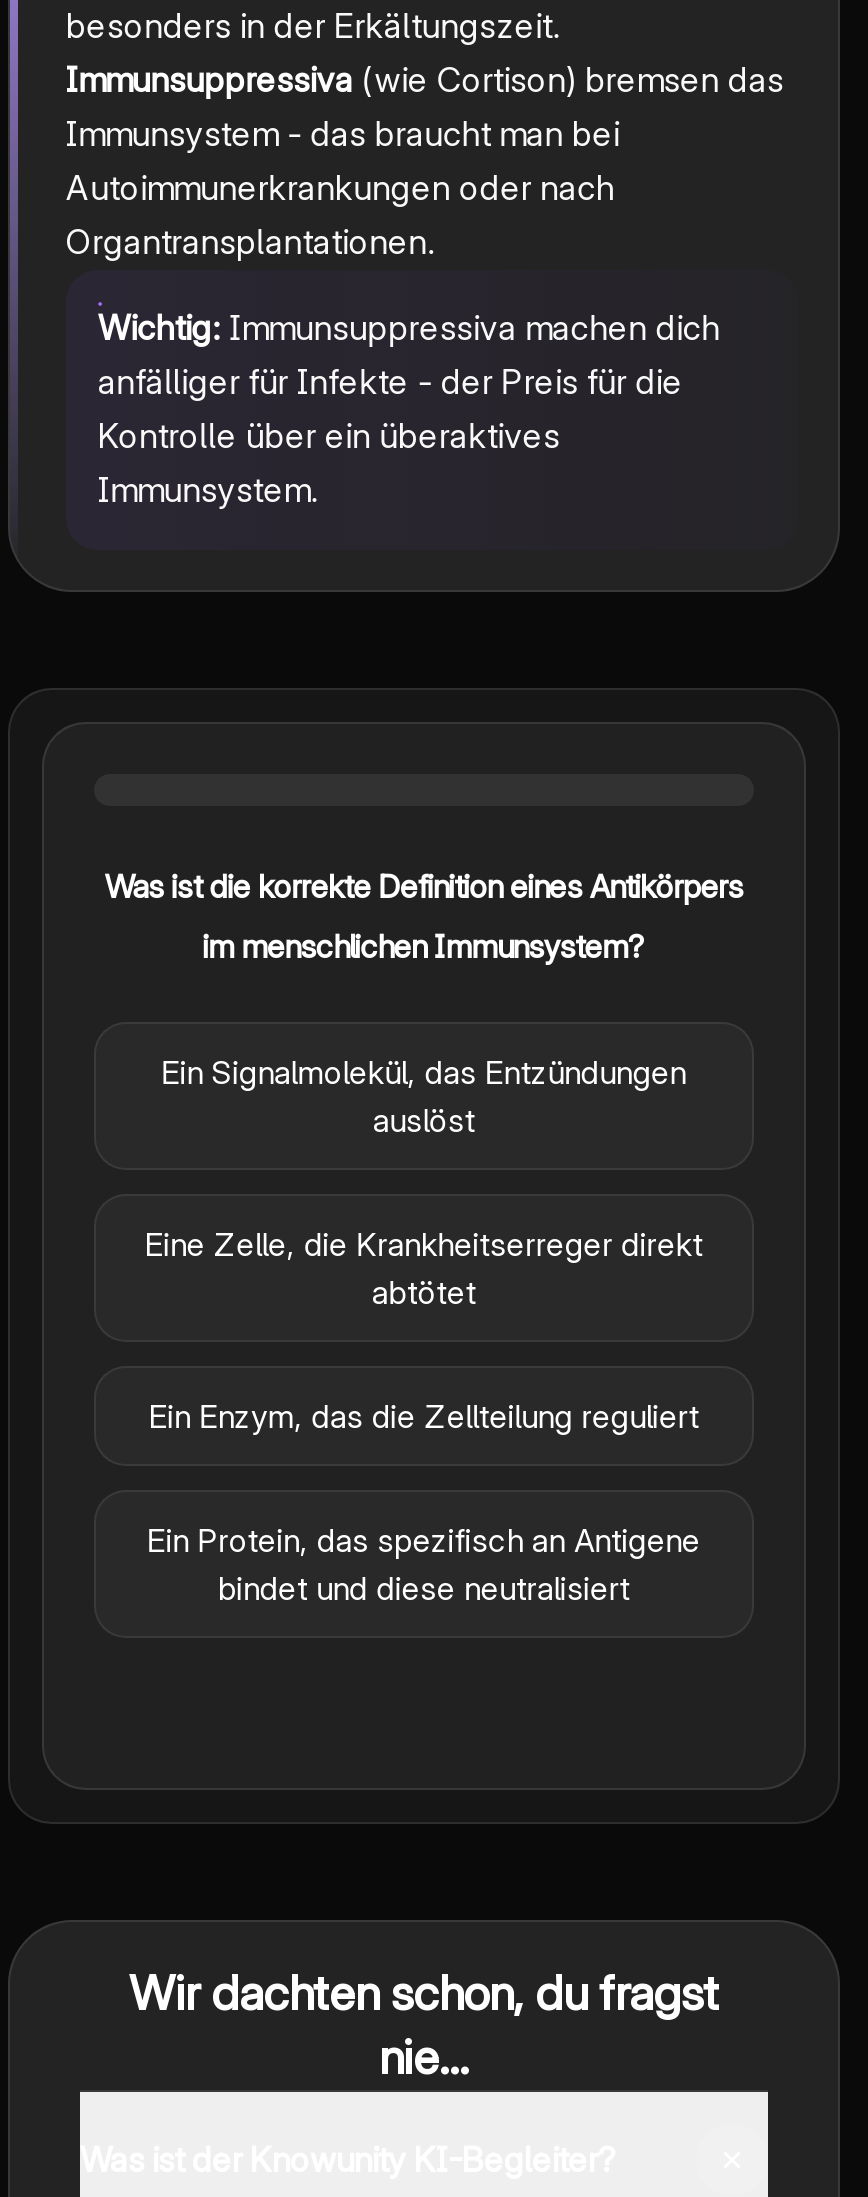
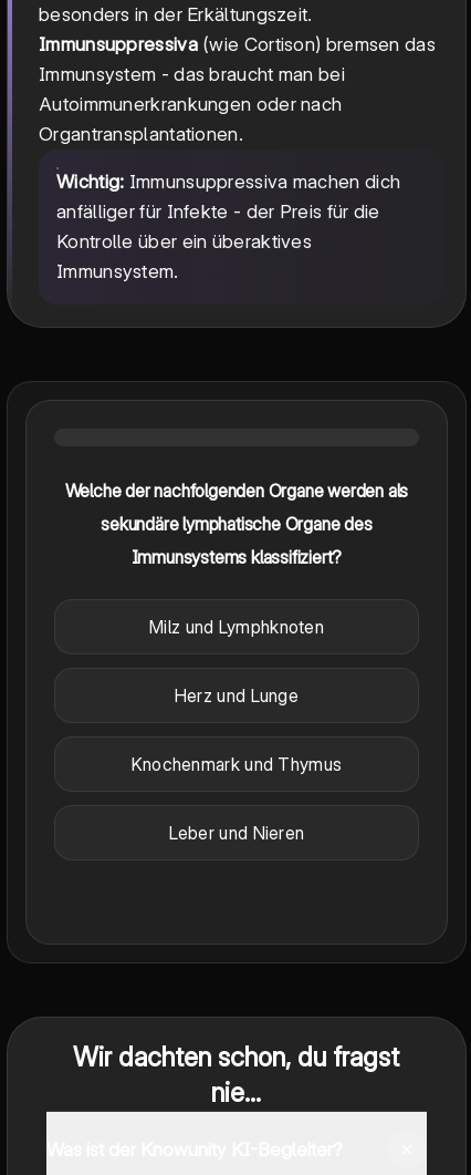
- Was ist die korrekte Definition eines Antikörpers
- im menschlichen Immunsystem?
- Ein Signalmolekül, das Entzündungen
- auslöst
- Eine Zelle, die Krankheitserreger direkt
- abtötet
- Ein Enzym, das die Zellteilung reguliert
- Ein Protein, das spezifisch an Antigene
- bindet und diese neutralisiert
+ Welche der nachfolgenden Organe werden als
+ sekundäre lymphatische Organe des
+ Immunsystems klassifiziert?
+ Milz und Lymphknoten
+ Herz und Lunge
+ Knochenmark und Thymus
+ Leber und Nieren
